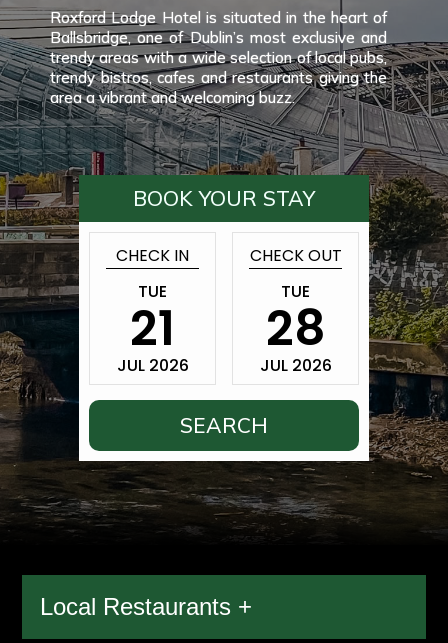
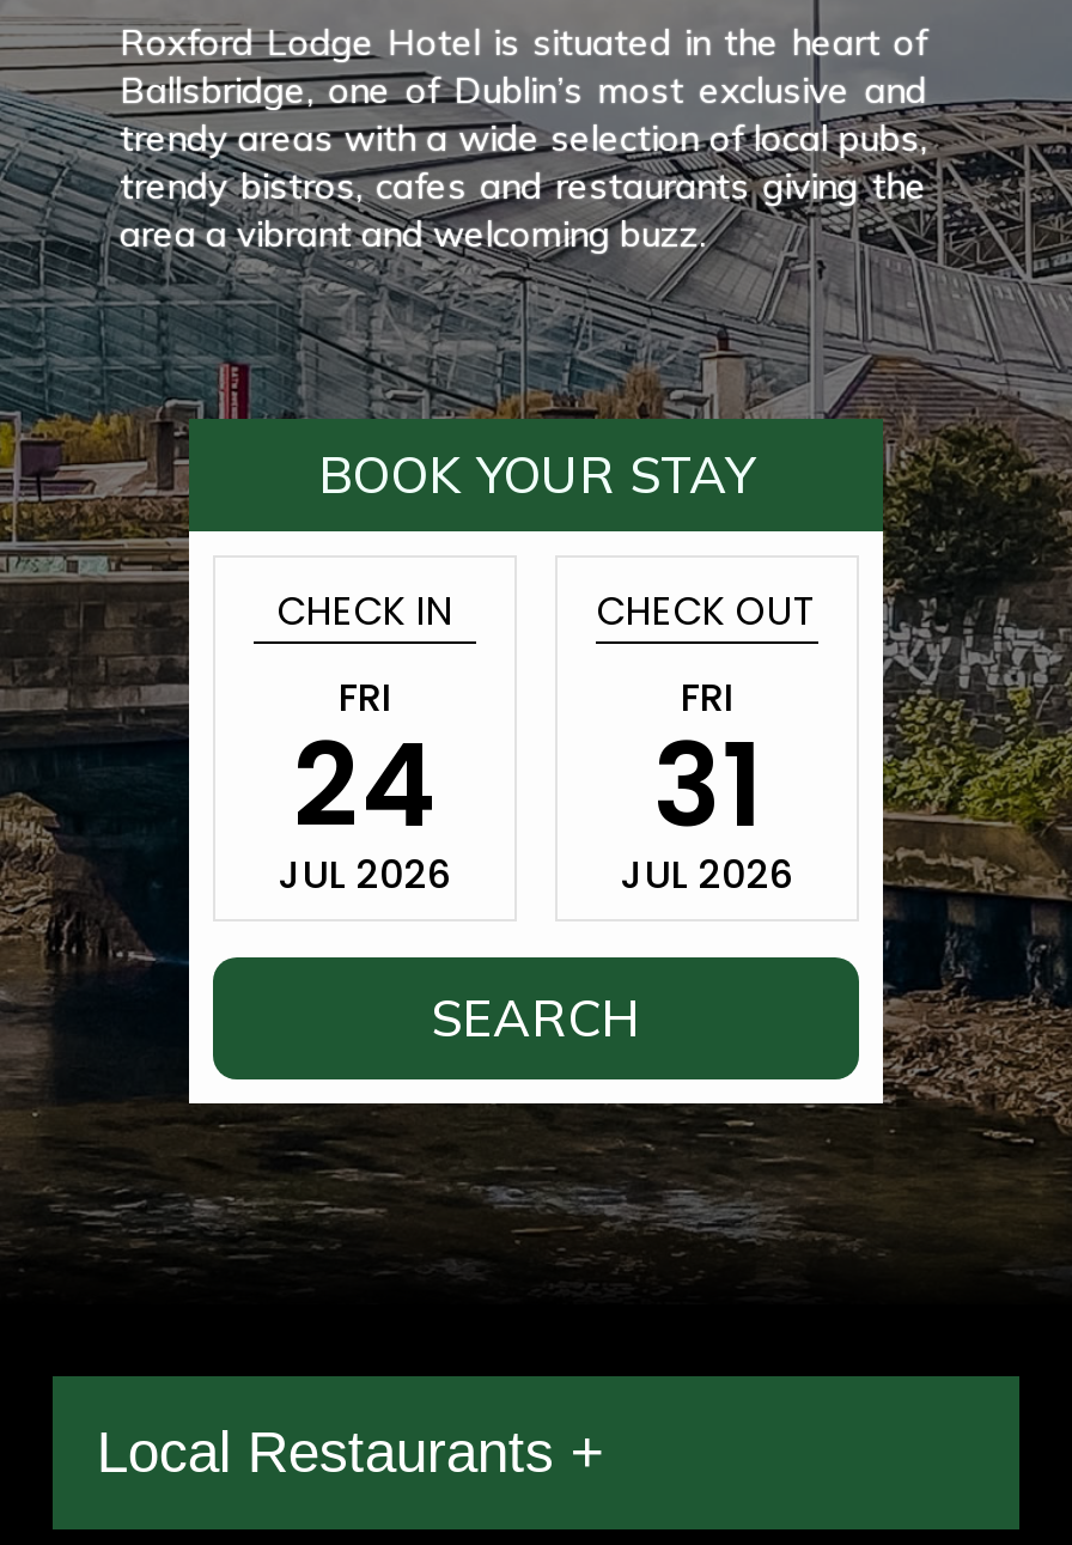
- TUE
- 21
+ FRI
+ 24

- TUE
- 28
+ FRI
+ 31
